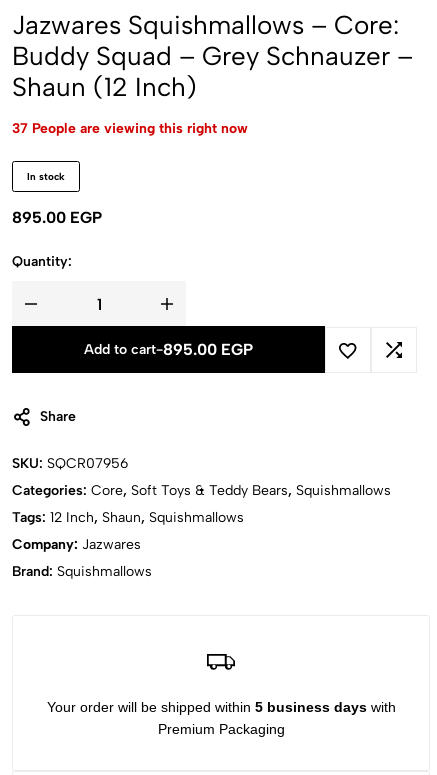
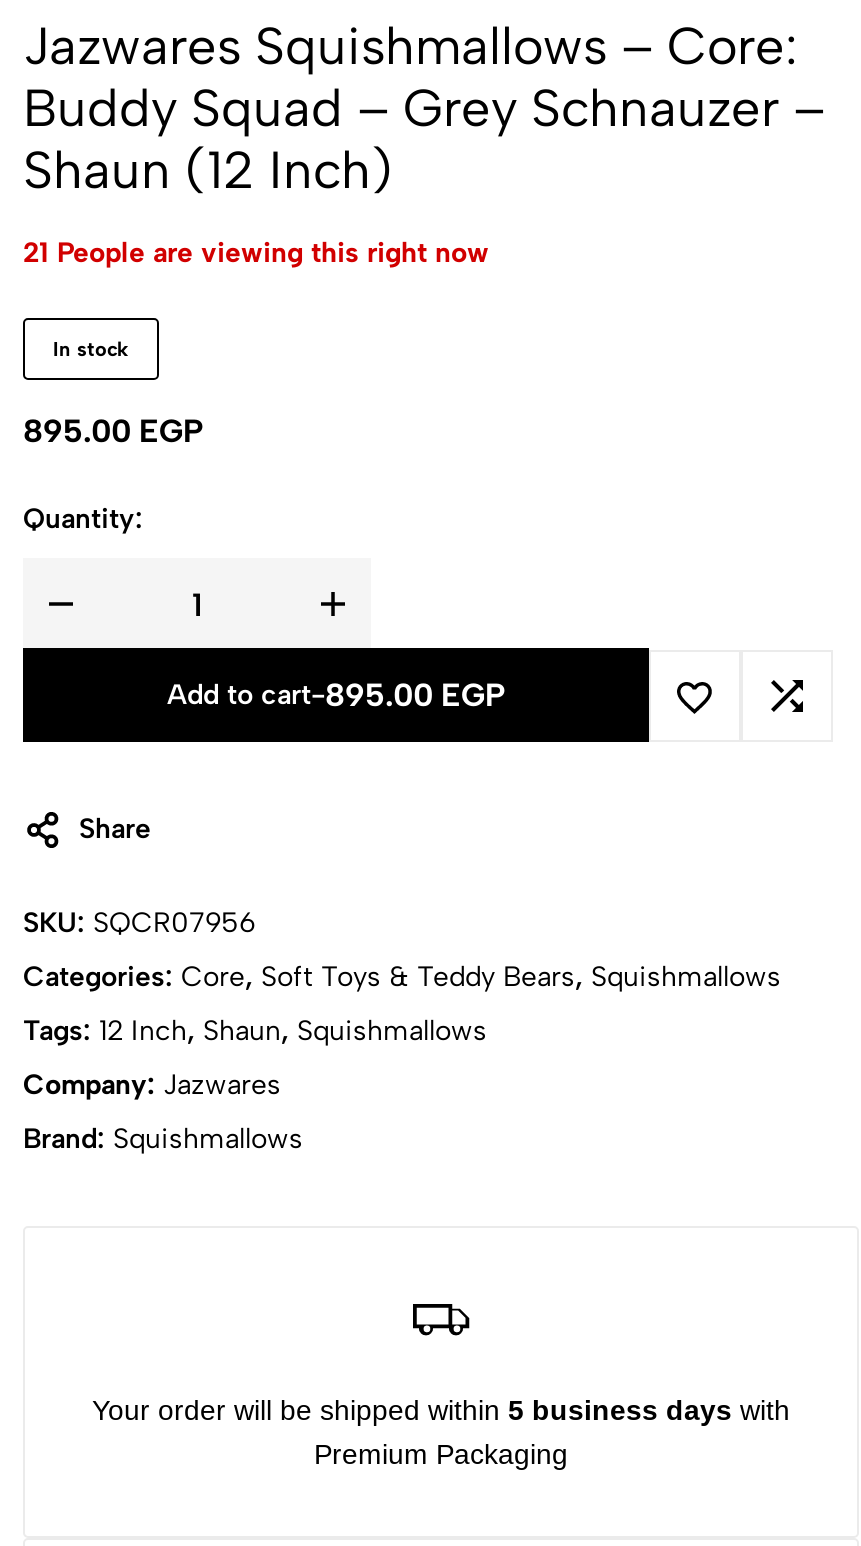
- 37 People are viewing this right now
+ 21 People are viewing this right now
